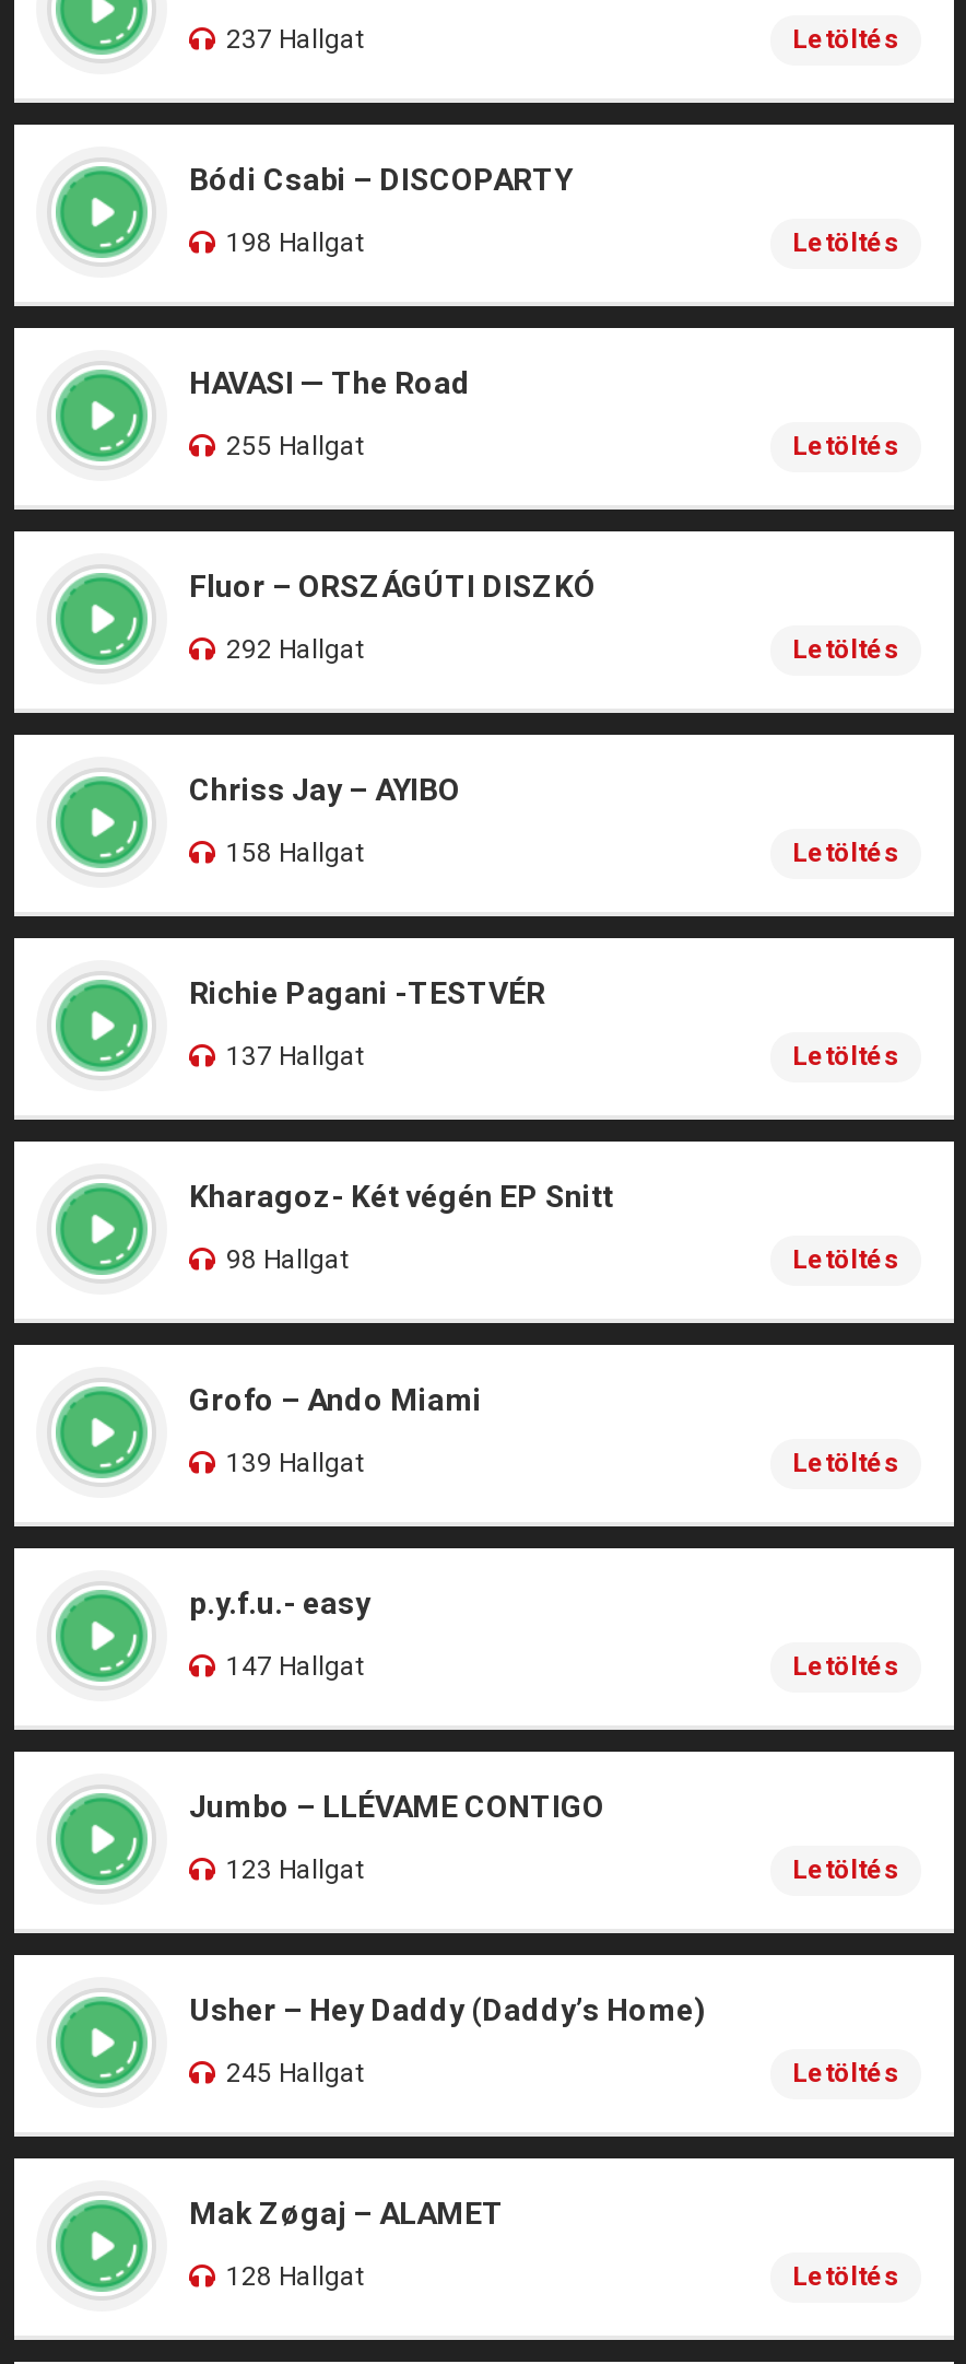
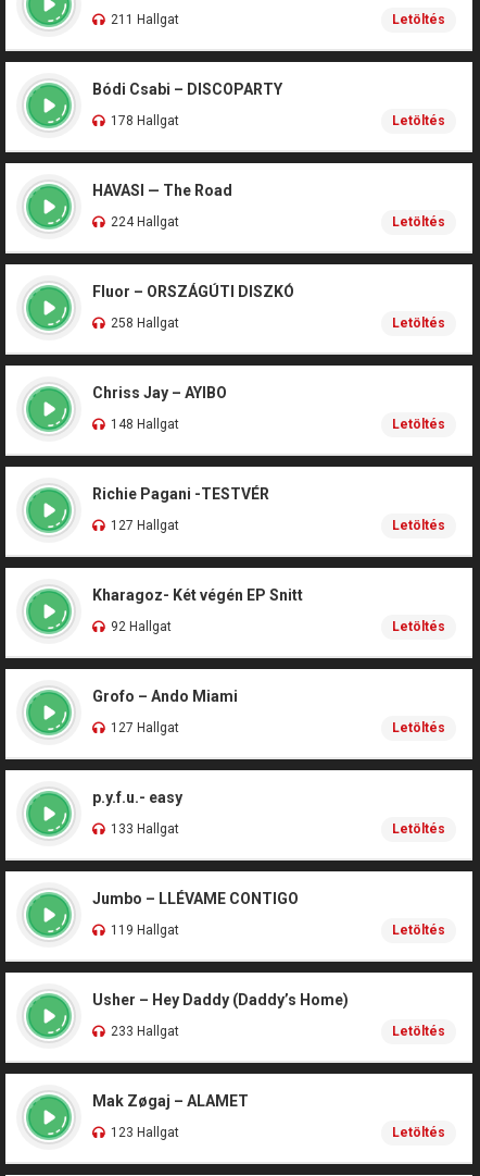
- 237 Hallgat
+ 211 Hallgat

- 198 Hallgat
+ 178 Hallgat

- 255 Hallgat
+ 224 Hallgat

- 292 Hallgat
+ 258 Hallgat

- 158 Hallgat
+ 148 Hallgat

- 137 Hallgat
+ 127 Hallgat

- 98 Hallgat
+ 92 Hallgat

- 139 Hallgat
+ 127 Hallgat

- 147 Hallgat
+ 133 Hallgat

- 123 Hallgat
+ 119 Hallgat

- 245 Hallgat
+ 233 Hallgat

- 128 Hallgat
+ 123 Hallgat
